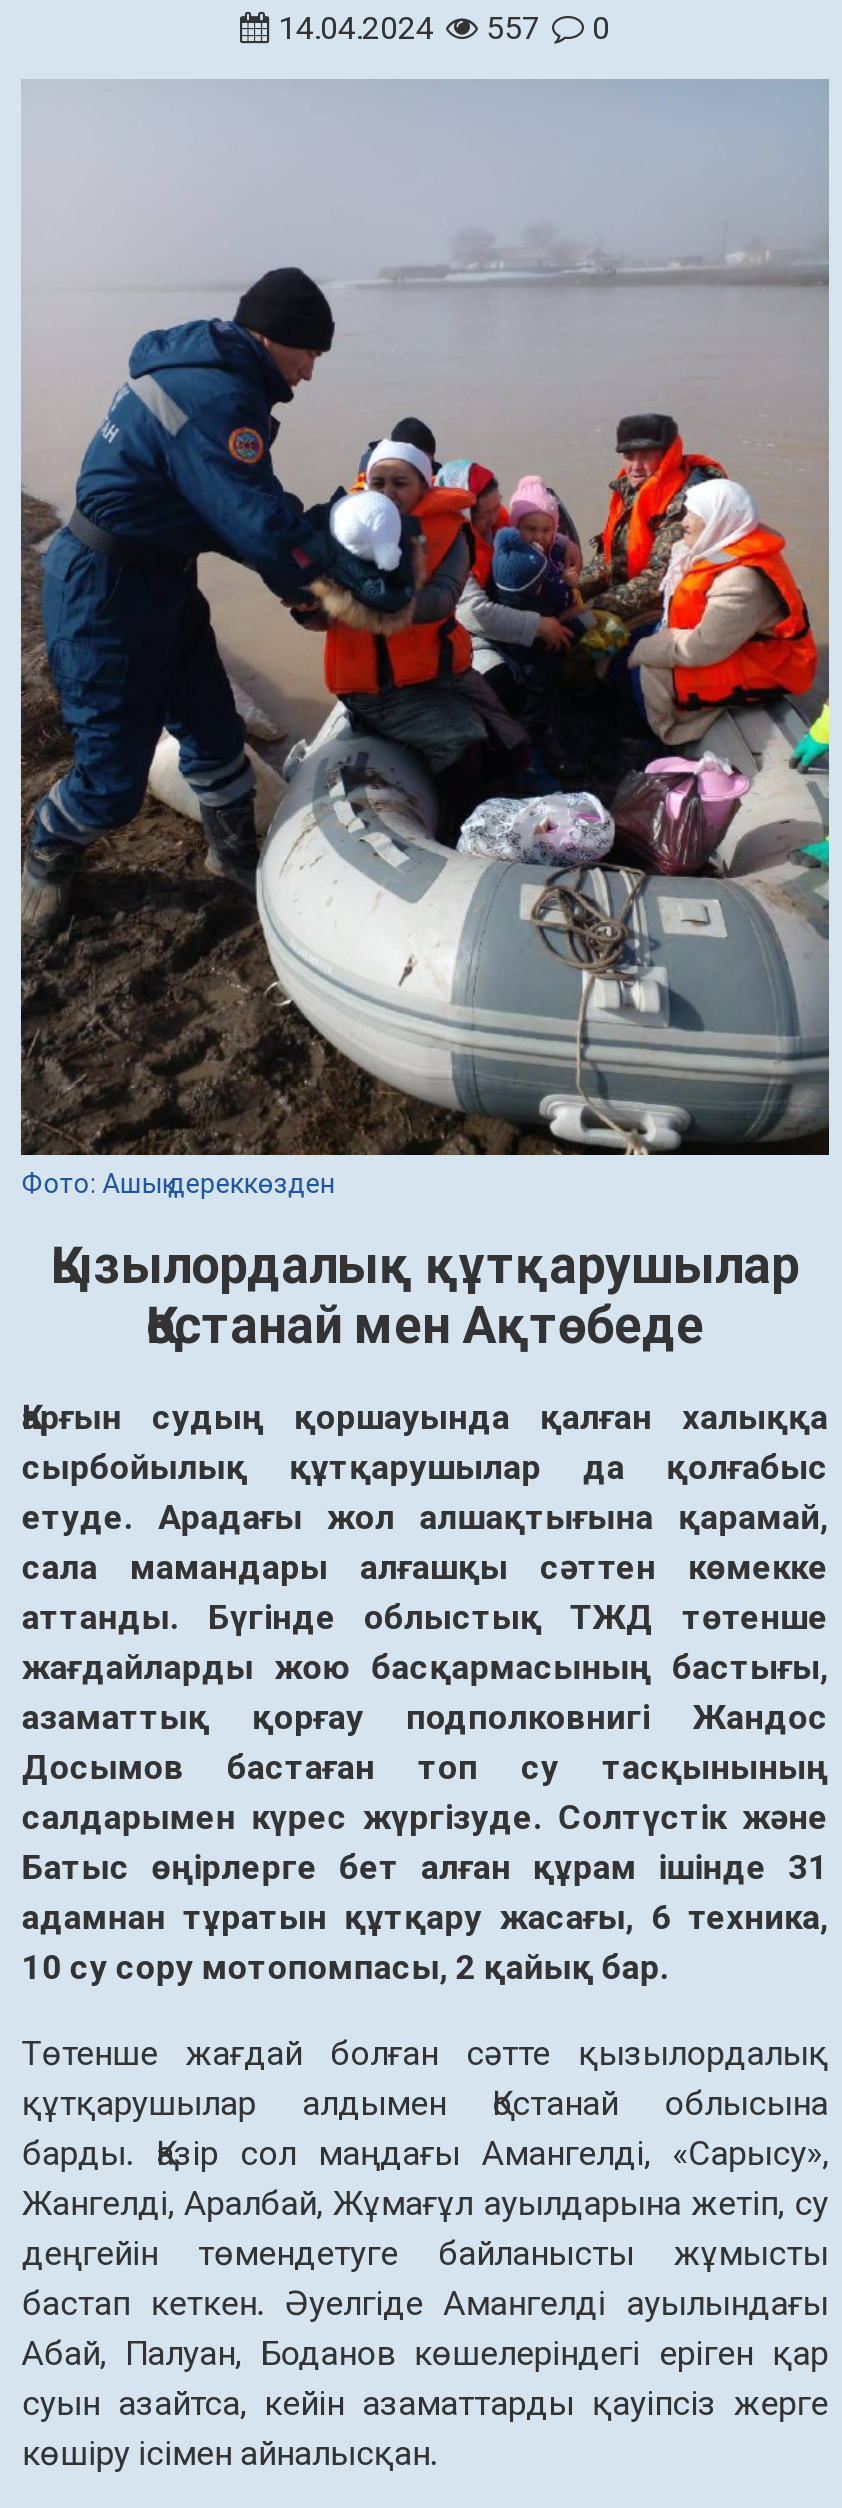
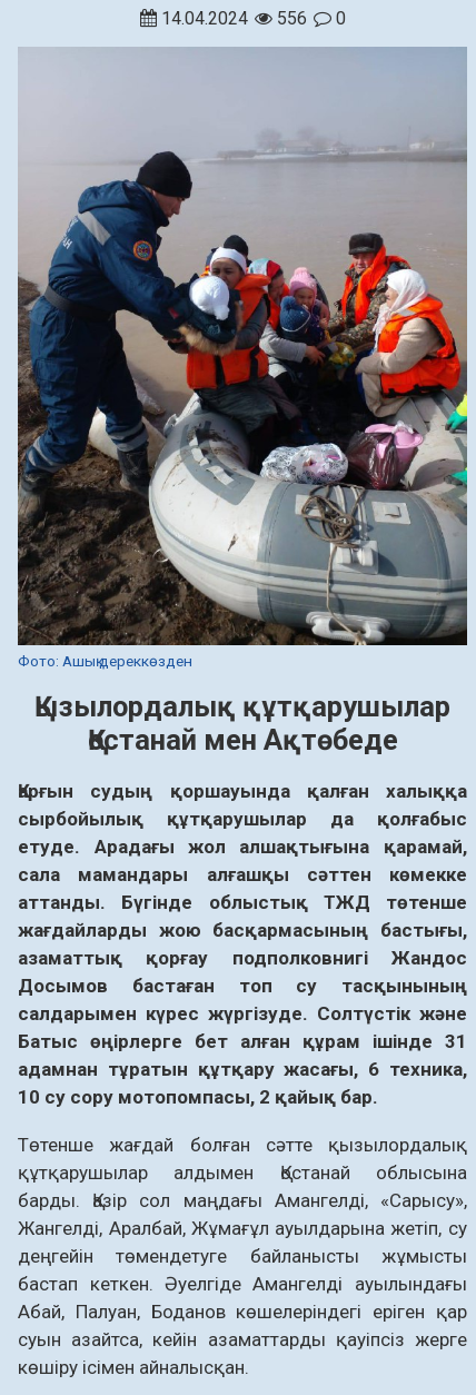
- 14.04.2024 557 0
+ 14.04.2024 556 0
